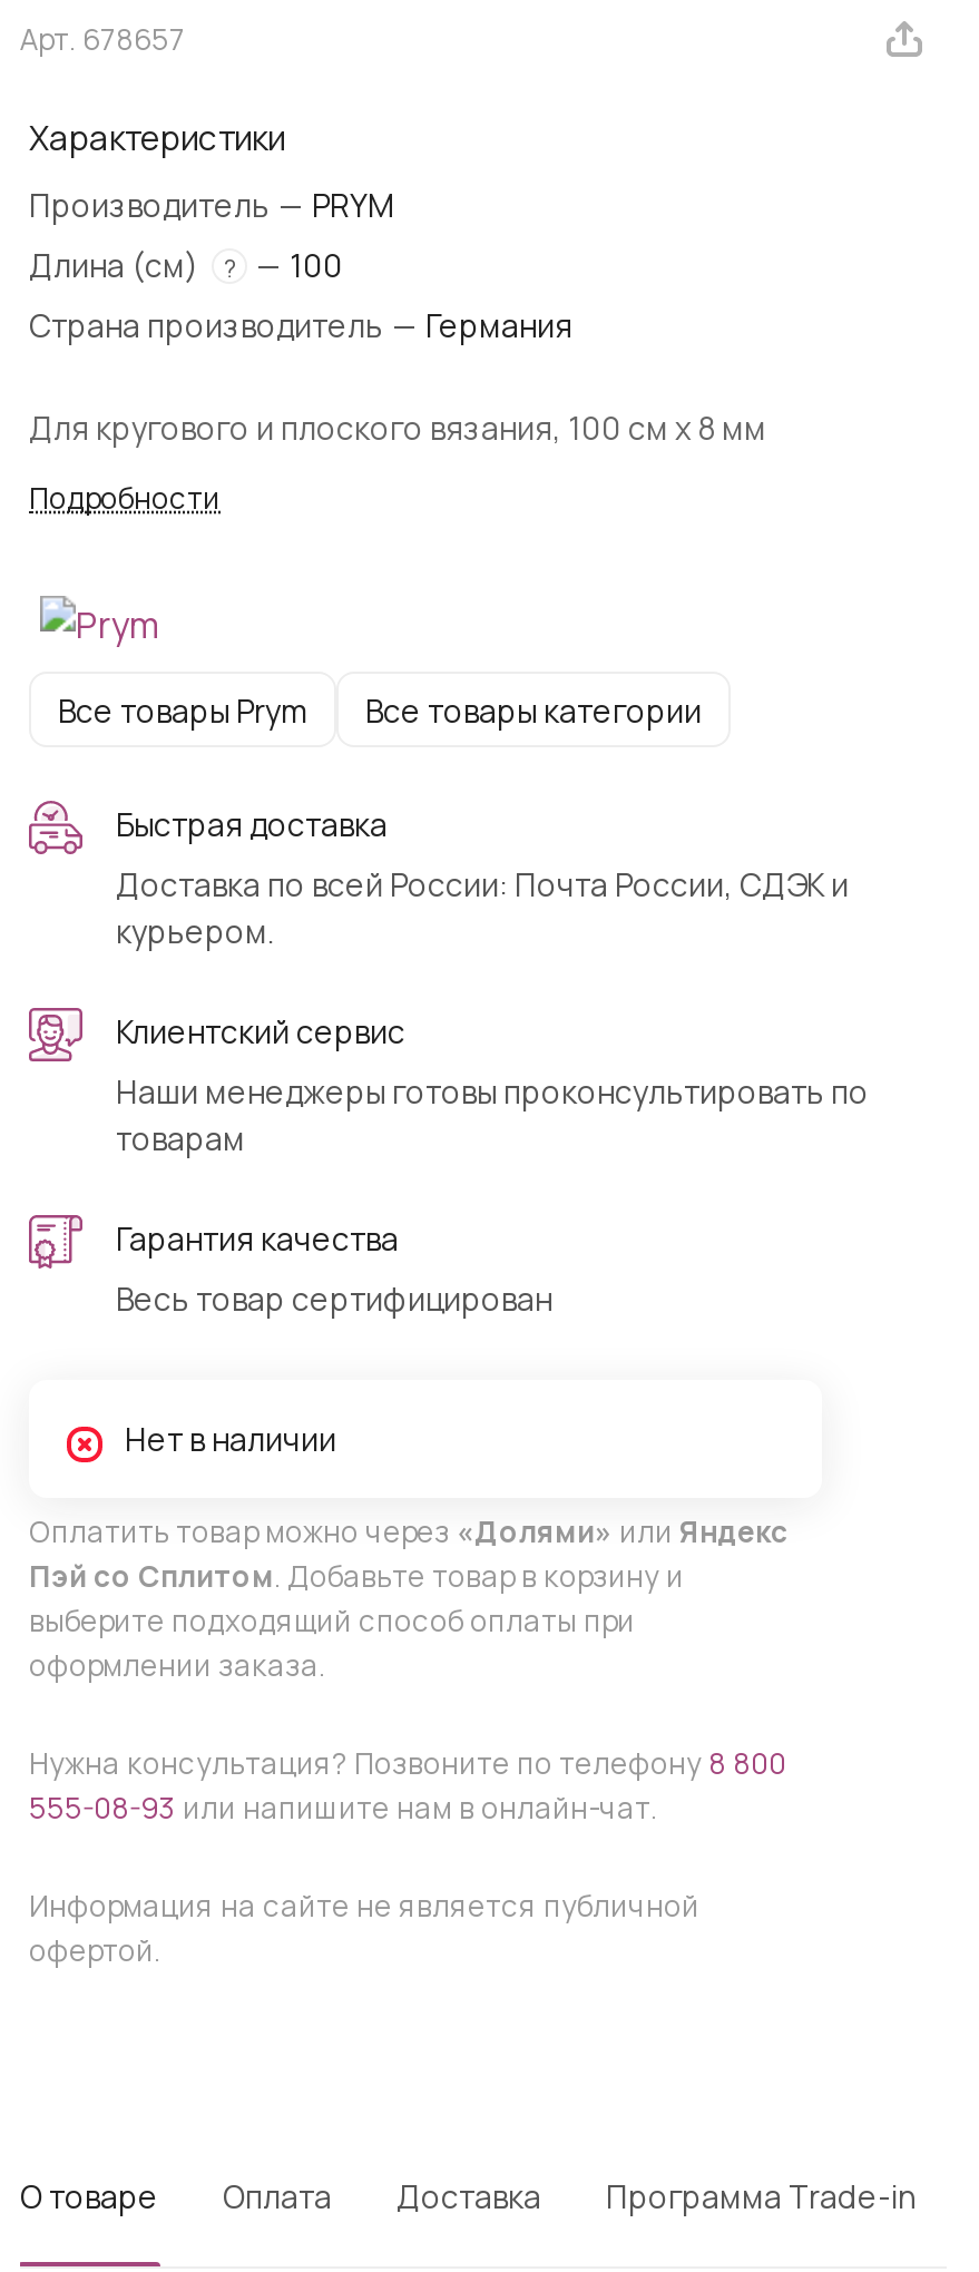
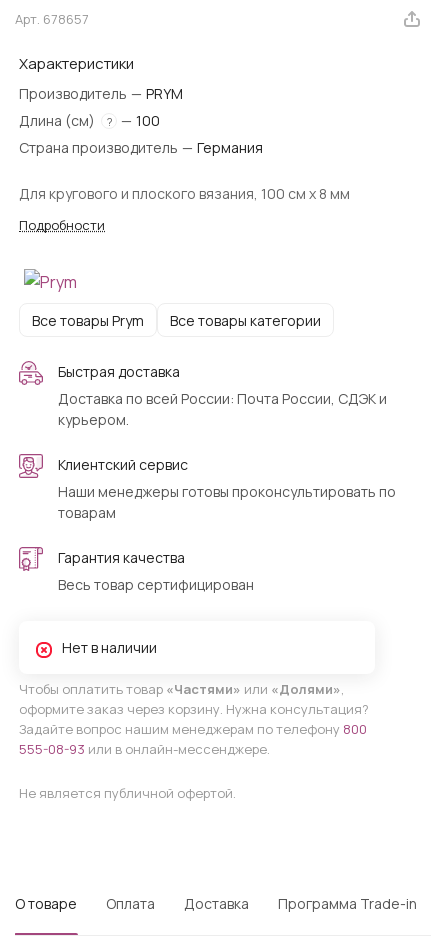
- Оплатить товар можно через «Долями» или Яндекс
- Пэй со Сплитом. Добавьте товар в корзину и
- выберите подходящий способ оплаты при
- оформлении заказа.
- Нужна консультация? Позвоните по телефону 8 800
- 555-08-93 или напишите нам в онлайн-чат.
- Информация на сайте не является публичной
- офертой.
+ Чтобы оплатить товар «Частями» или «Долями»,
+ оформите заказ через корзину. Нужна консультация?
+ Задайте вопрос нашим менеджерам по телефону 800
+ 555-08-93 или в онлайн-мессенджере.
+ Не является публичной офертой.
